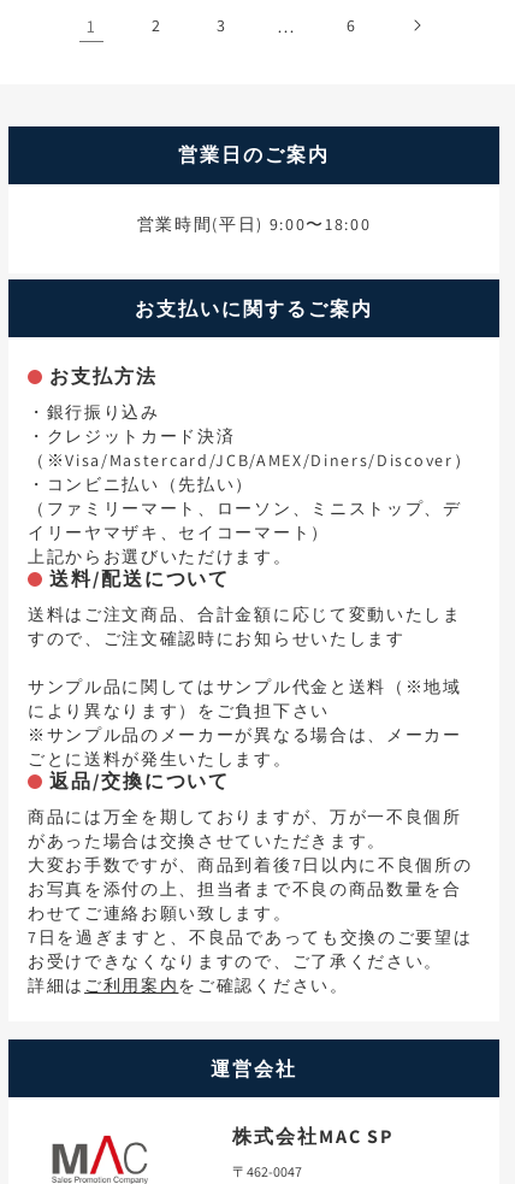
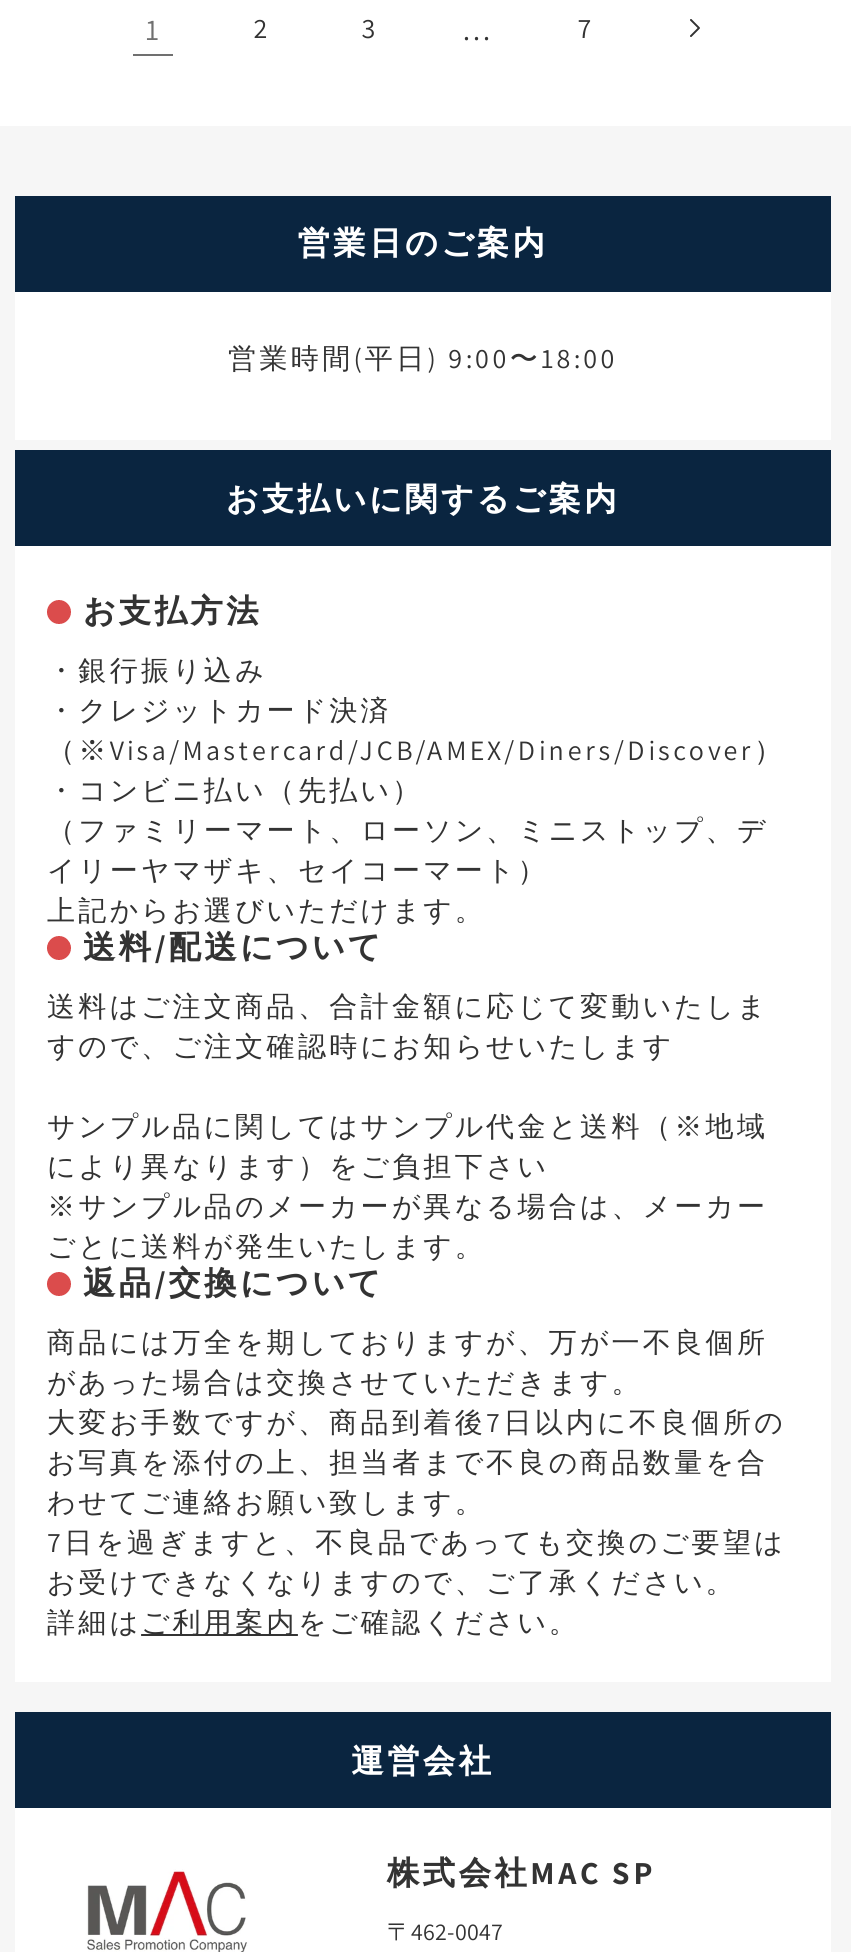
- 6
+ 7
